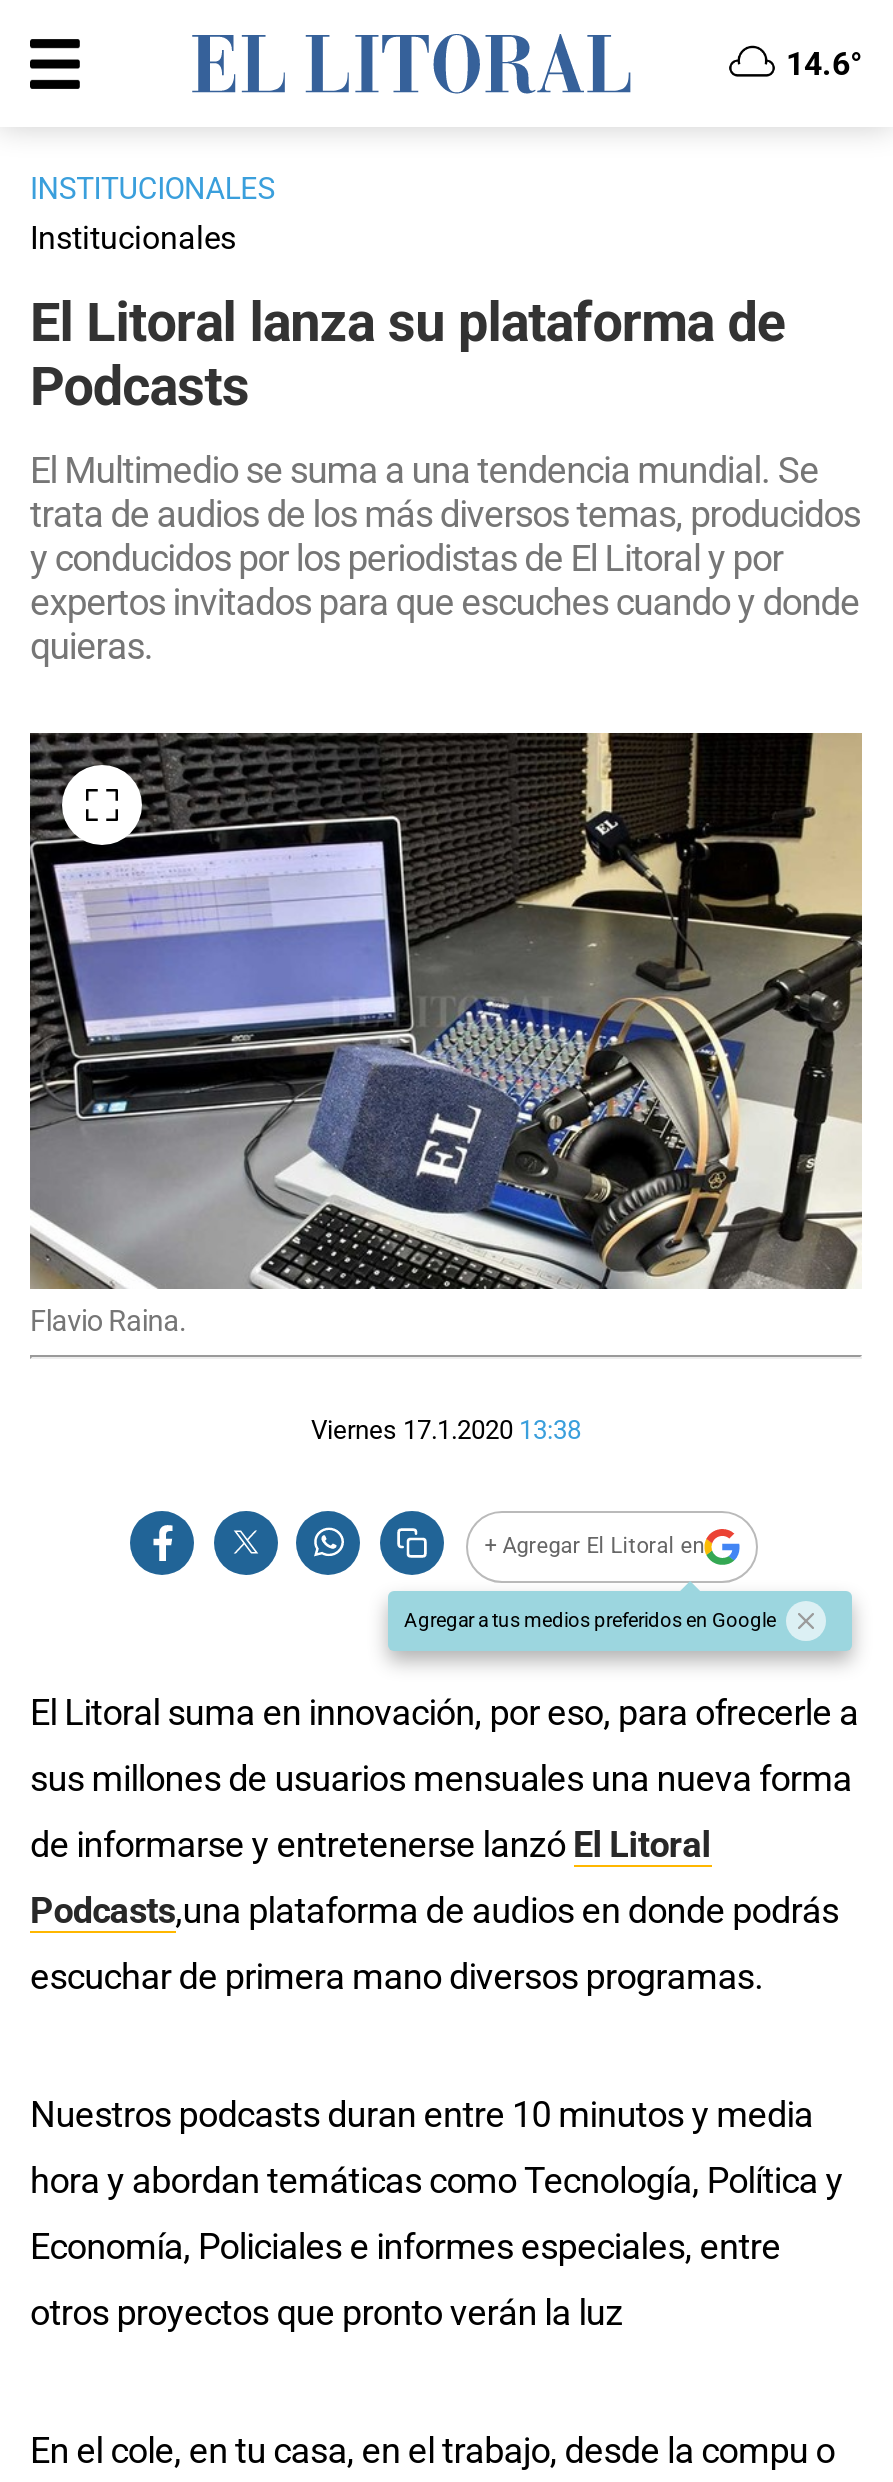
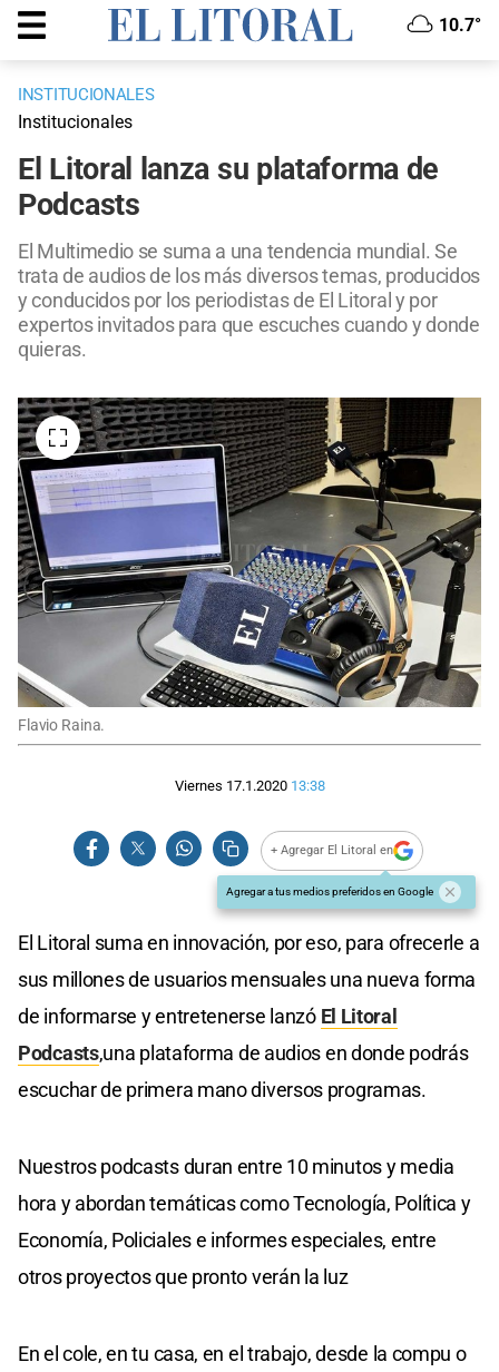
- 14.6°
+ 10.7°
